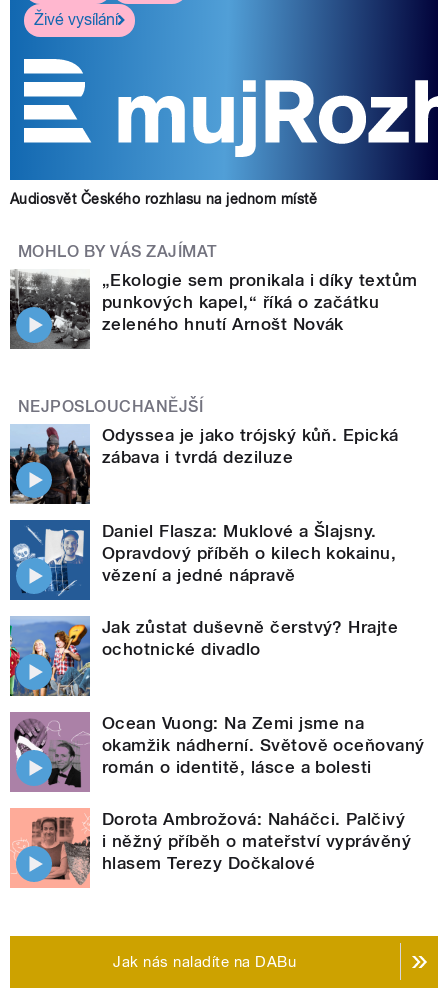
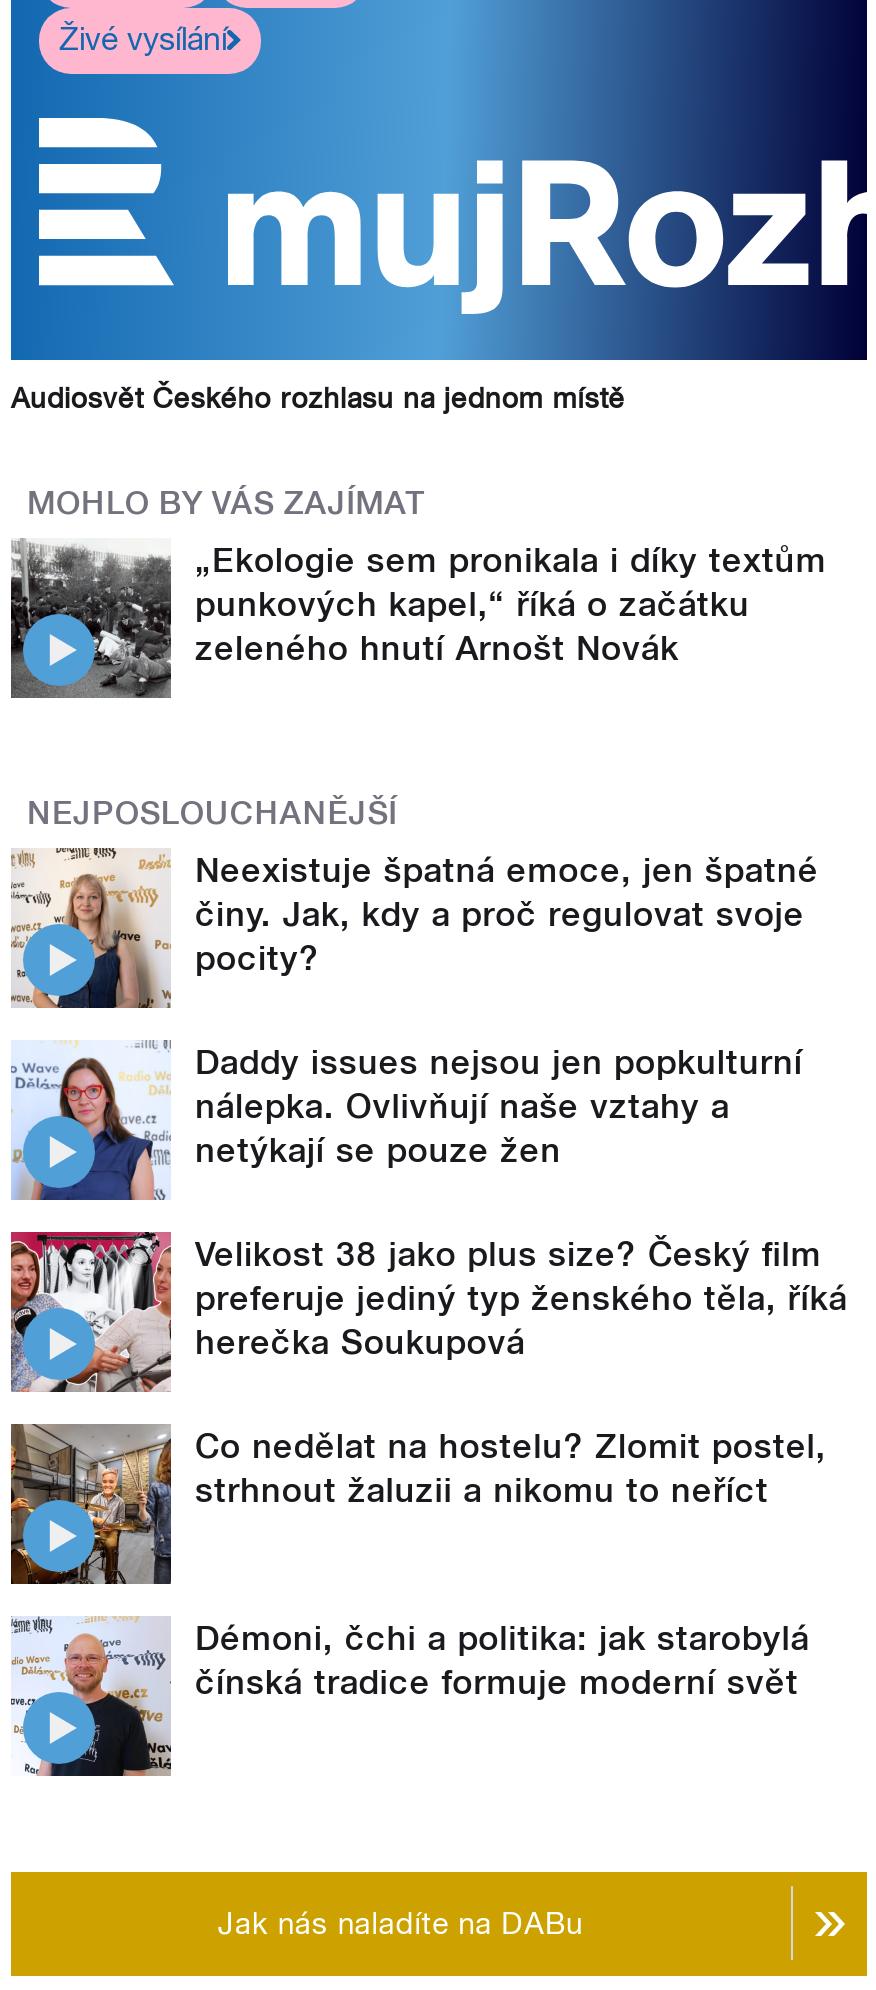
- [image]
- Odyssea je jako trójský kůň. Epická
- zábava i tvrdá deziluze
+ [image]
+ Neexistuje špatná emoce, jen špatné
+ činy. Jak, kdy a proč regulovat svoje
+ pocity?

- [image]
- Daniel Flasza: Muklové a Šlajsny.
- Opravdový příběh o kilech kokainu,
- vězení a jedné nápravě
+ [image]
+ Daddy issues nejsou jen popkulturní
+ nálepka. Ovlivňují naše vztahy a
+ netýkají se pouze žen

- [image]
- Jak zůstat duševně čerstvý? Hrajte
- ochotnické divadlo
+ [image]
+ Velikost 38 jako plus size? Český film
+ preferuje jediný typ ženského těla, říká
+ herečka Soukupová

- [image]
- Ocean Vuong: Na Zemi jsme na
- okamžik nádherní. Světově oceňovaný
- román o identitě, lásce a bolesti
+ [image]
+ Co nedělat na hostelu? Zlomit postel,
+ strhnout žaluzii a nikomu to neříct

- [image]
- Dorota Ambrožová: Naháčci. Palčivý
- i něžný příběh o mateřství vyprávěný
- hlasem Terezy Dočkalové
+ [image]
+ Démoni, čchi a politika: jak starobylá
+ čínská tradice formuje moderní svět
